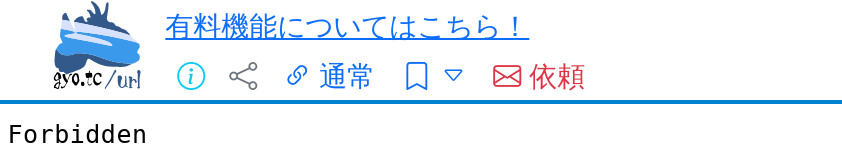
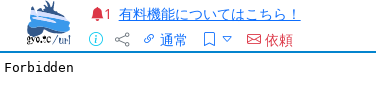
- 有料機能についてはこちら！
+ 1 有料機能についてはこちら！
